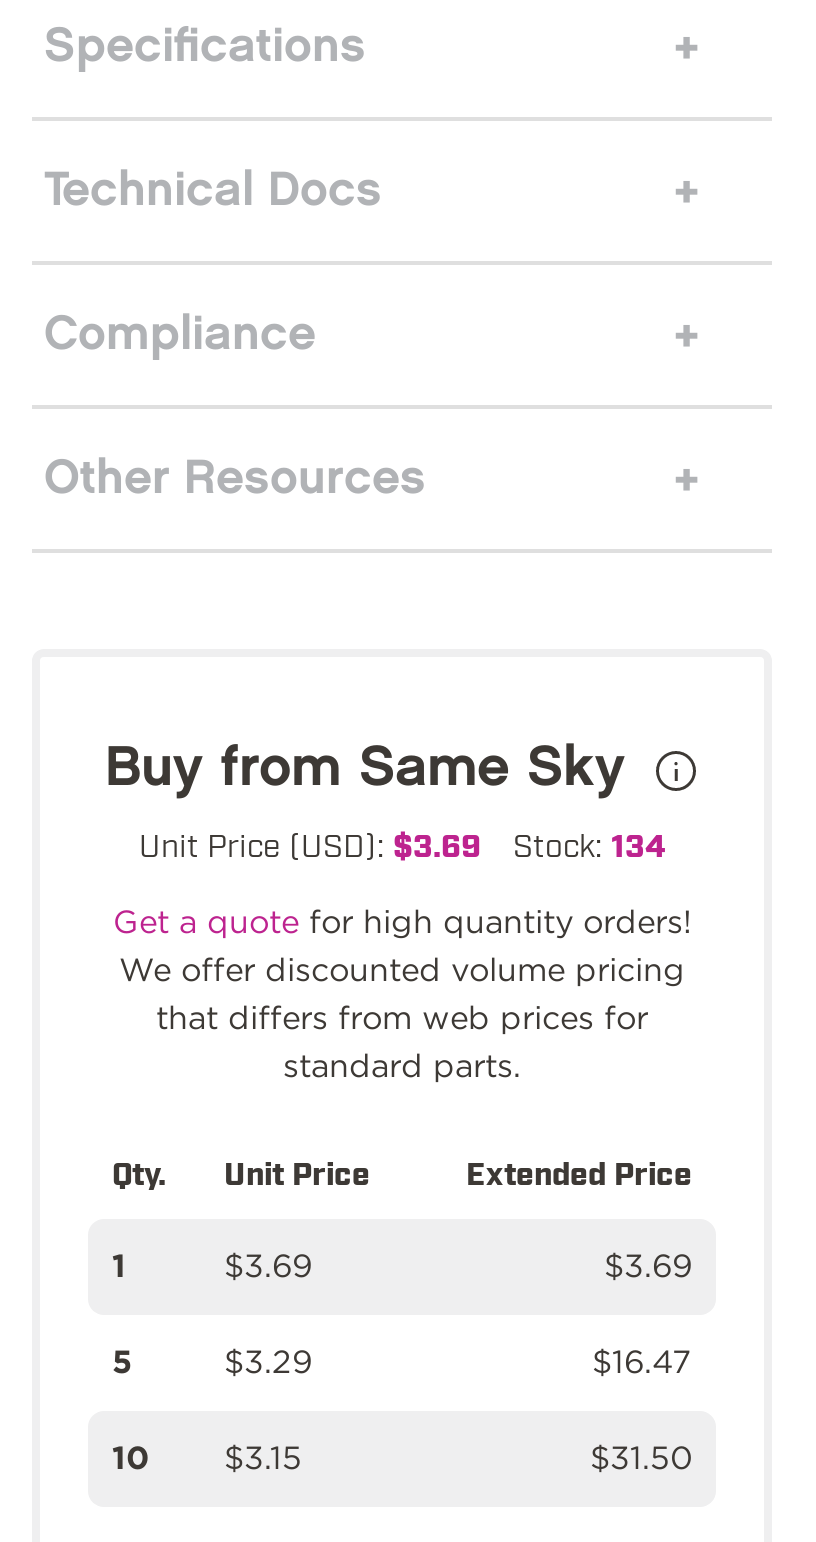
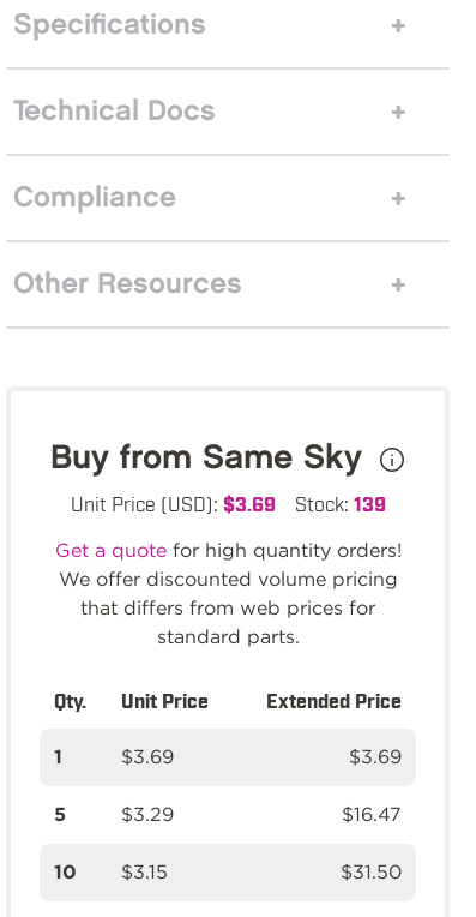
- Unit Price (USD): $3.69 Stock: 134
+ Unit Price (USD): $3.69 Stock: 139
